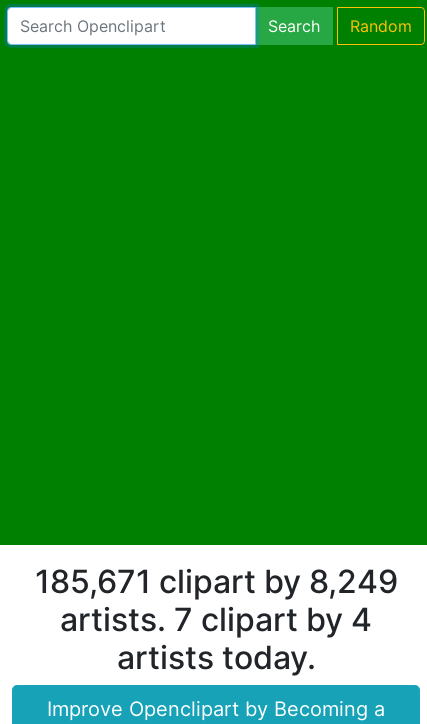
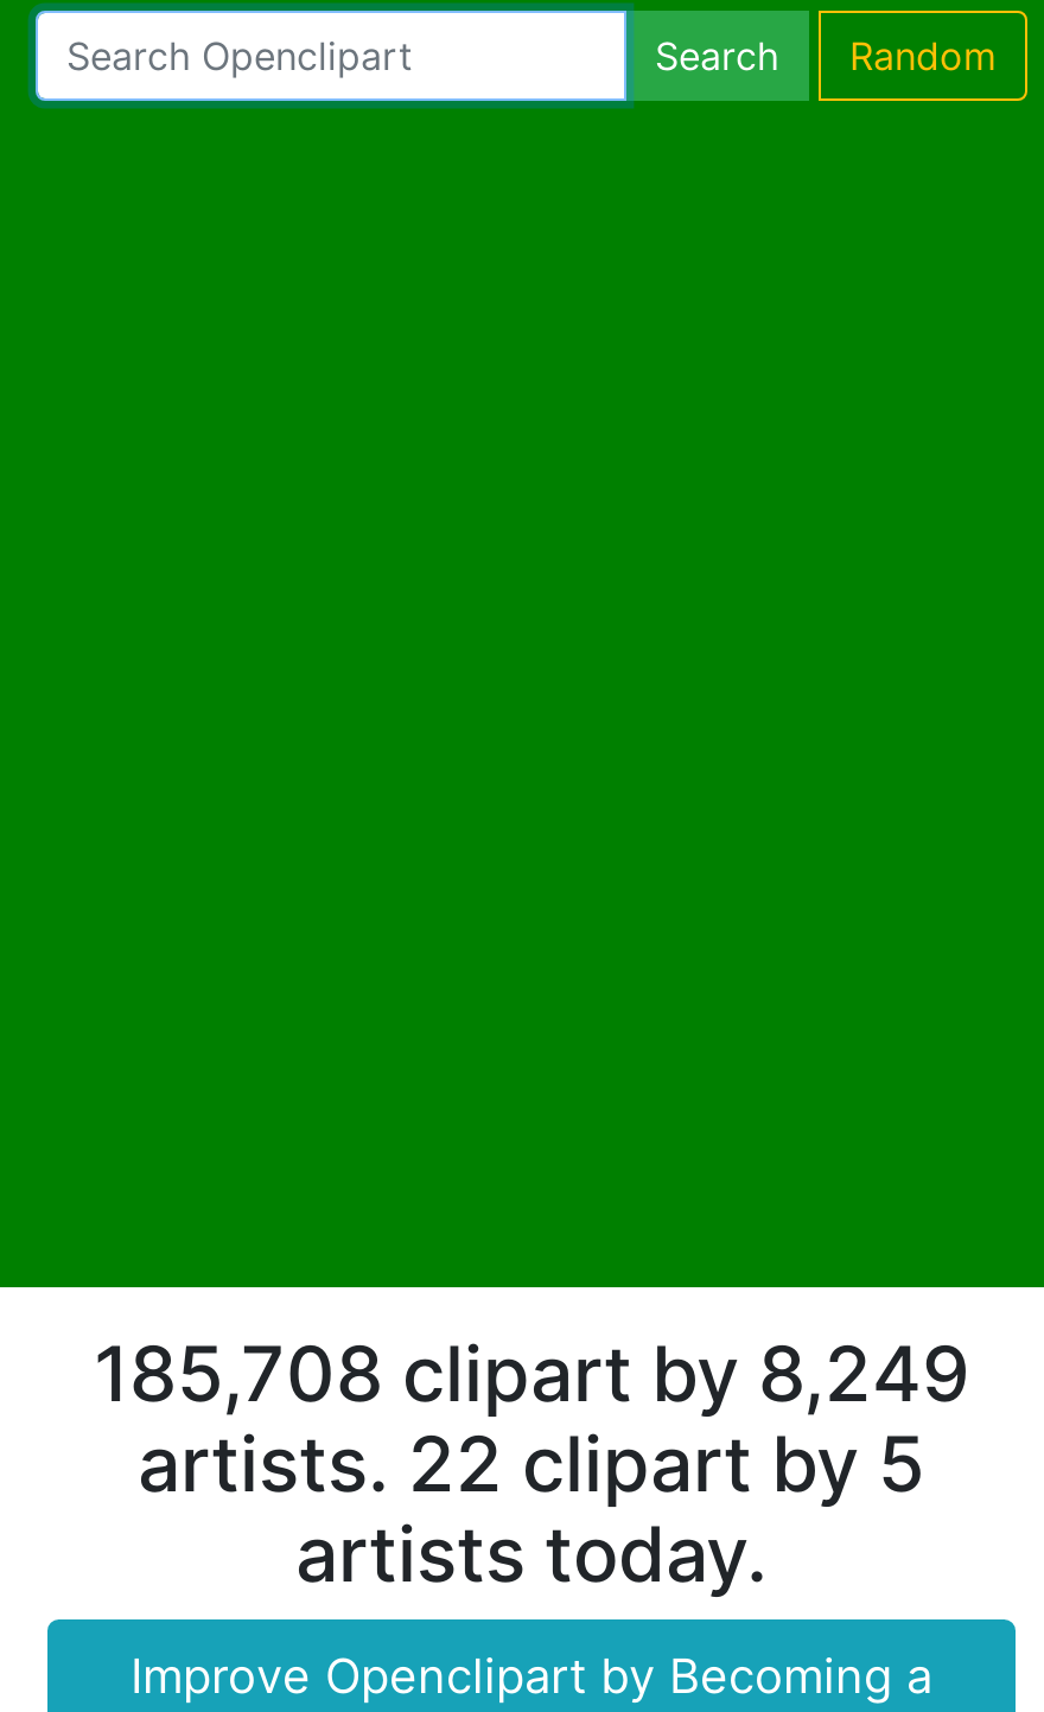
- 185,671 clipart by 8,249
+ 185,708 clipart by 8,249

- artists. 7 clipart by 4
+ artists. 22 clipart by 5
